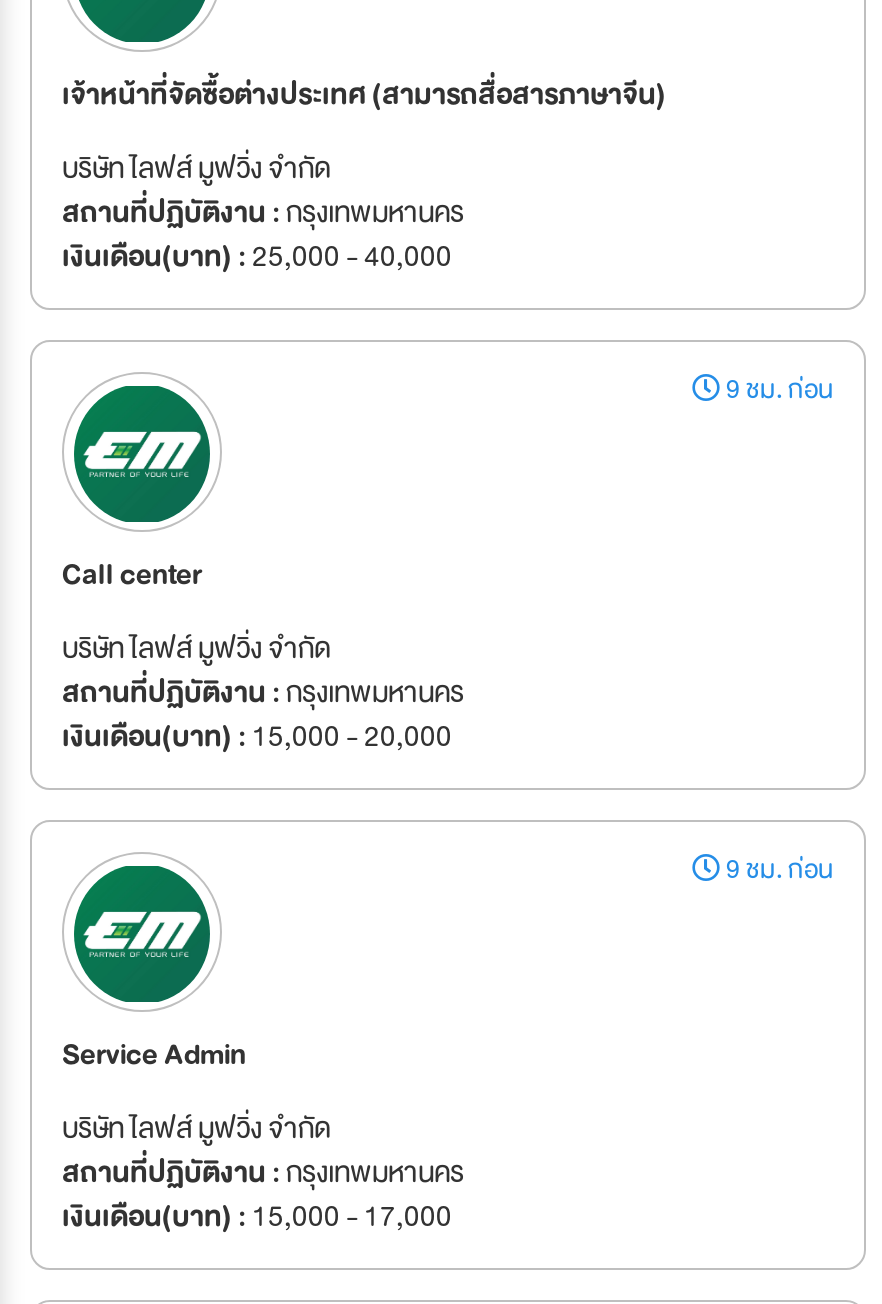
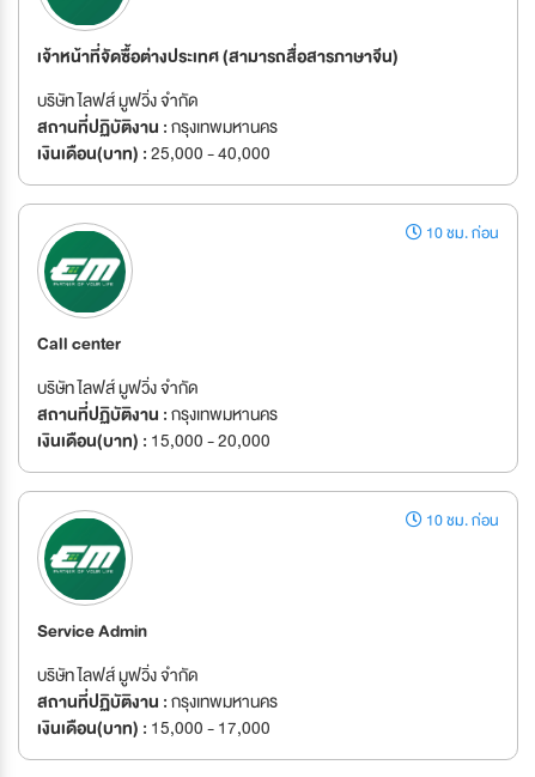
- 9 ชม. ก่อน
+ 10 ชม. ก่อน

- 9 ชม. ก่อน
+ 10 ชม. ก่อน
